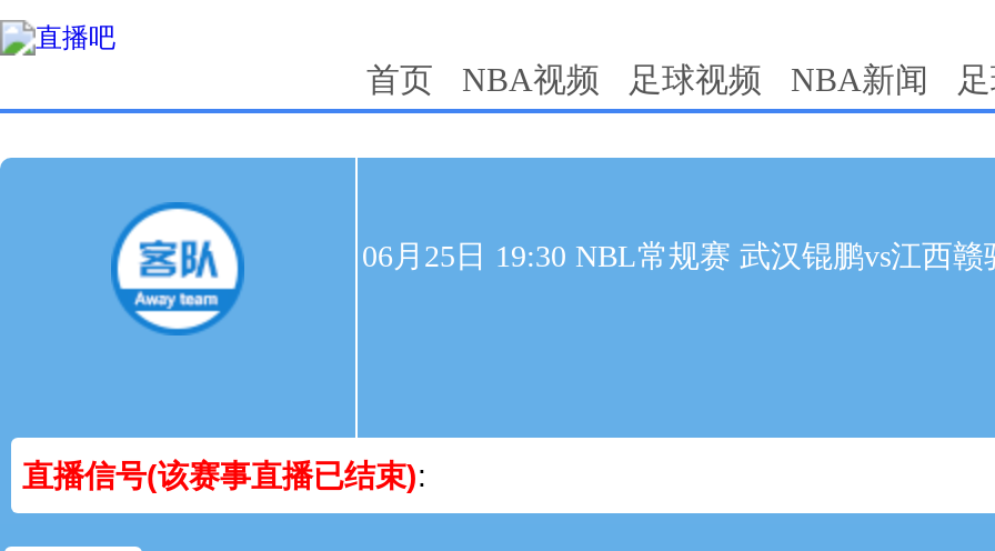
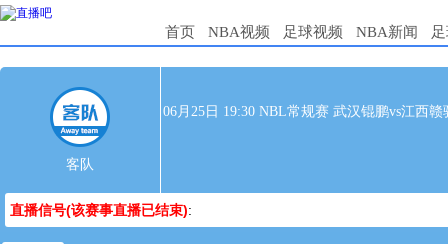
+ 客队
